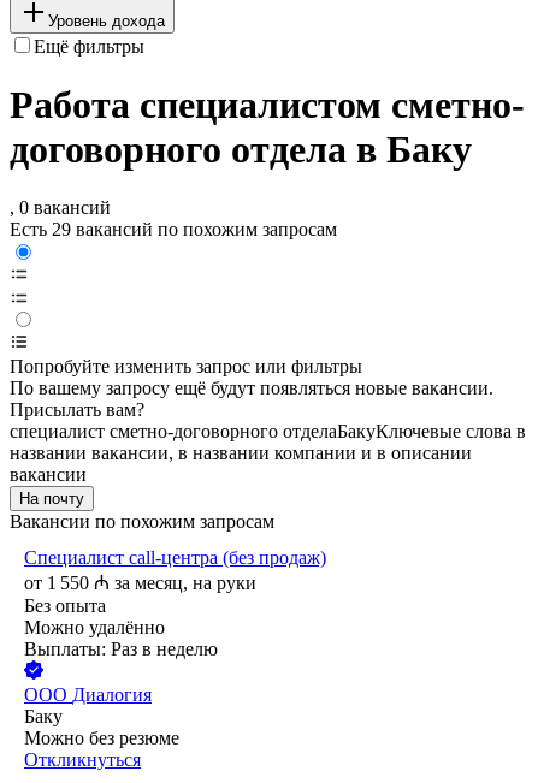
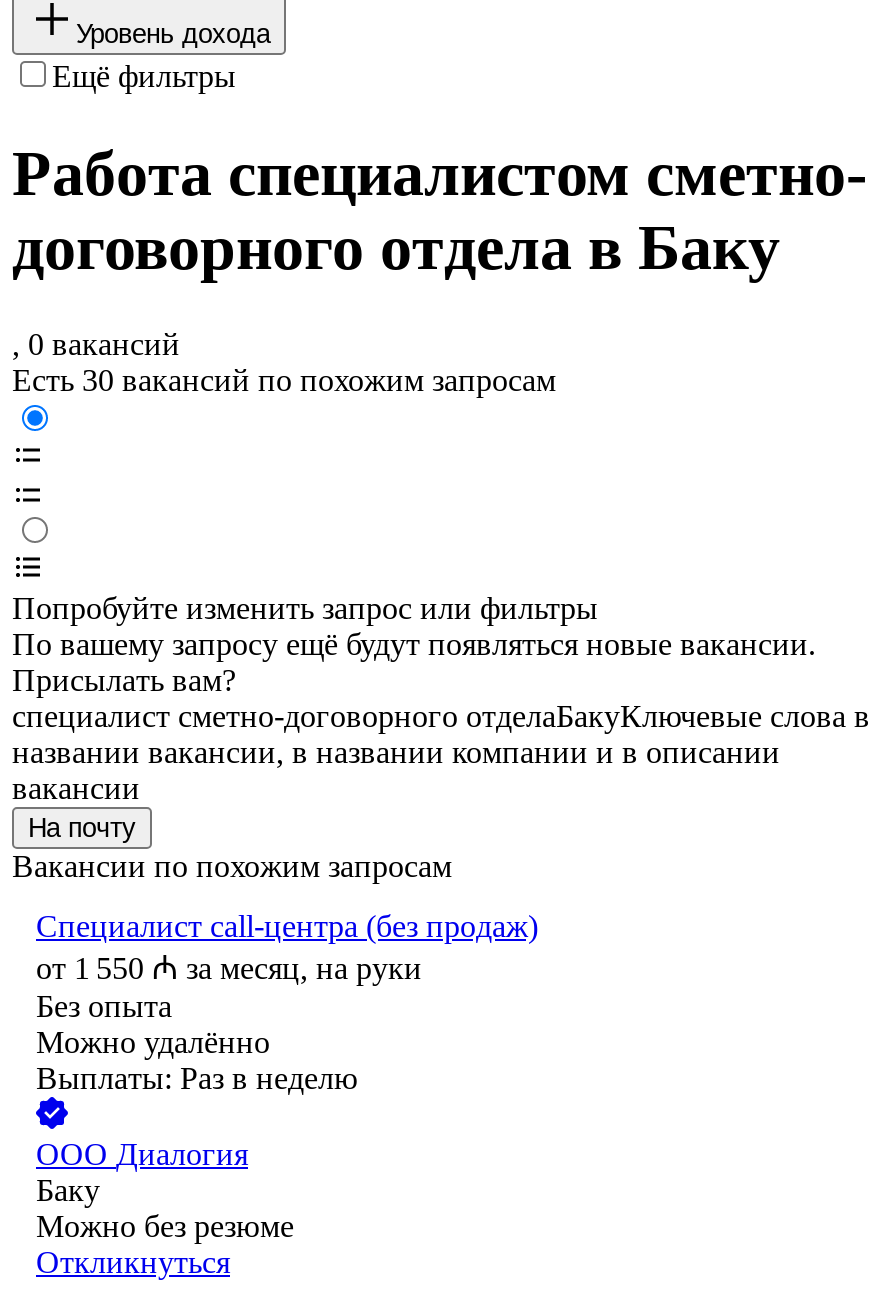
- Есть 29 вакансий по похожим запросам
+ Есть 30 вакансий по похожим запросам
